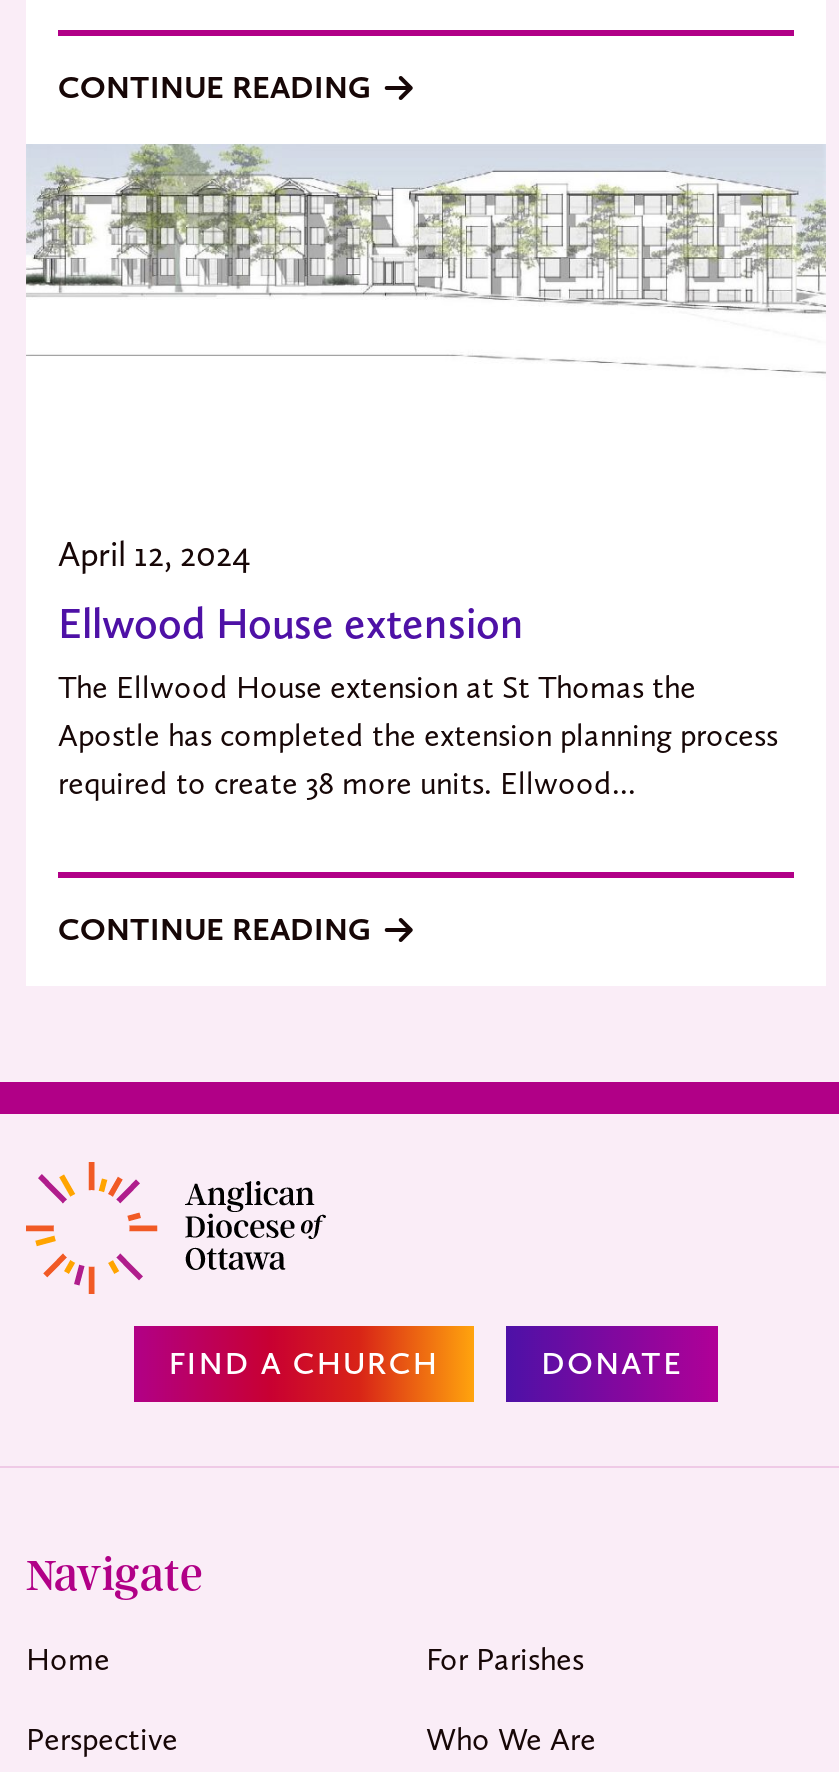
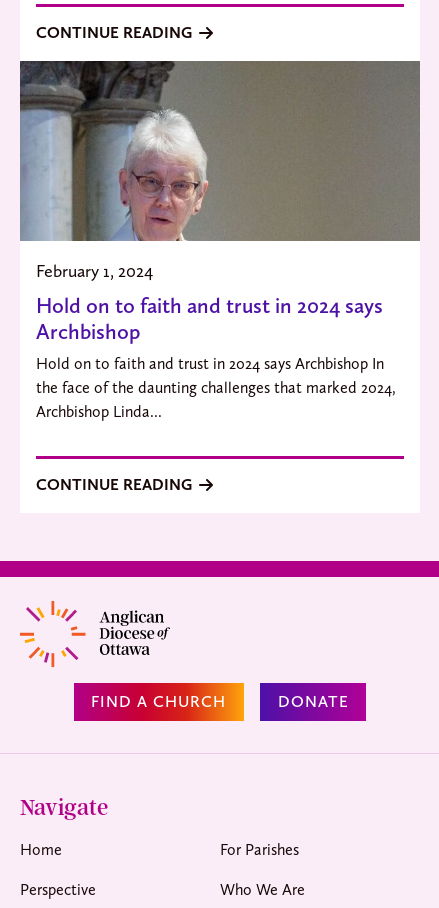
- [image]
+ [image]

- April 12, 2024
- Ellwood House extension
- The Ellwood House extension at St Thomas the
- Apostle has completed the extension planning process
- required to create 38 more units. Ellwood...
+ February 1, 2024
+ Hold on to faith and trust in 2024 says
+ Archbishop
+ Hold on to faith and trust in 2024 says Archbishop In
+ the face of the daunting challenges that marked 2024,
+ Archbishop Linda...
